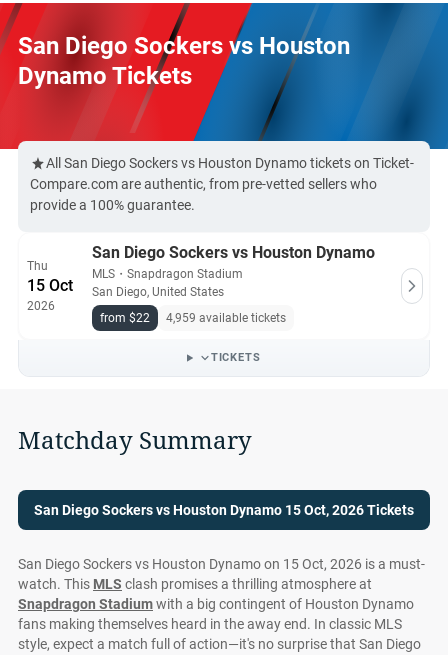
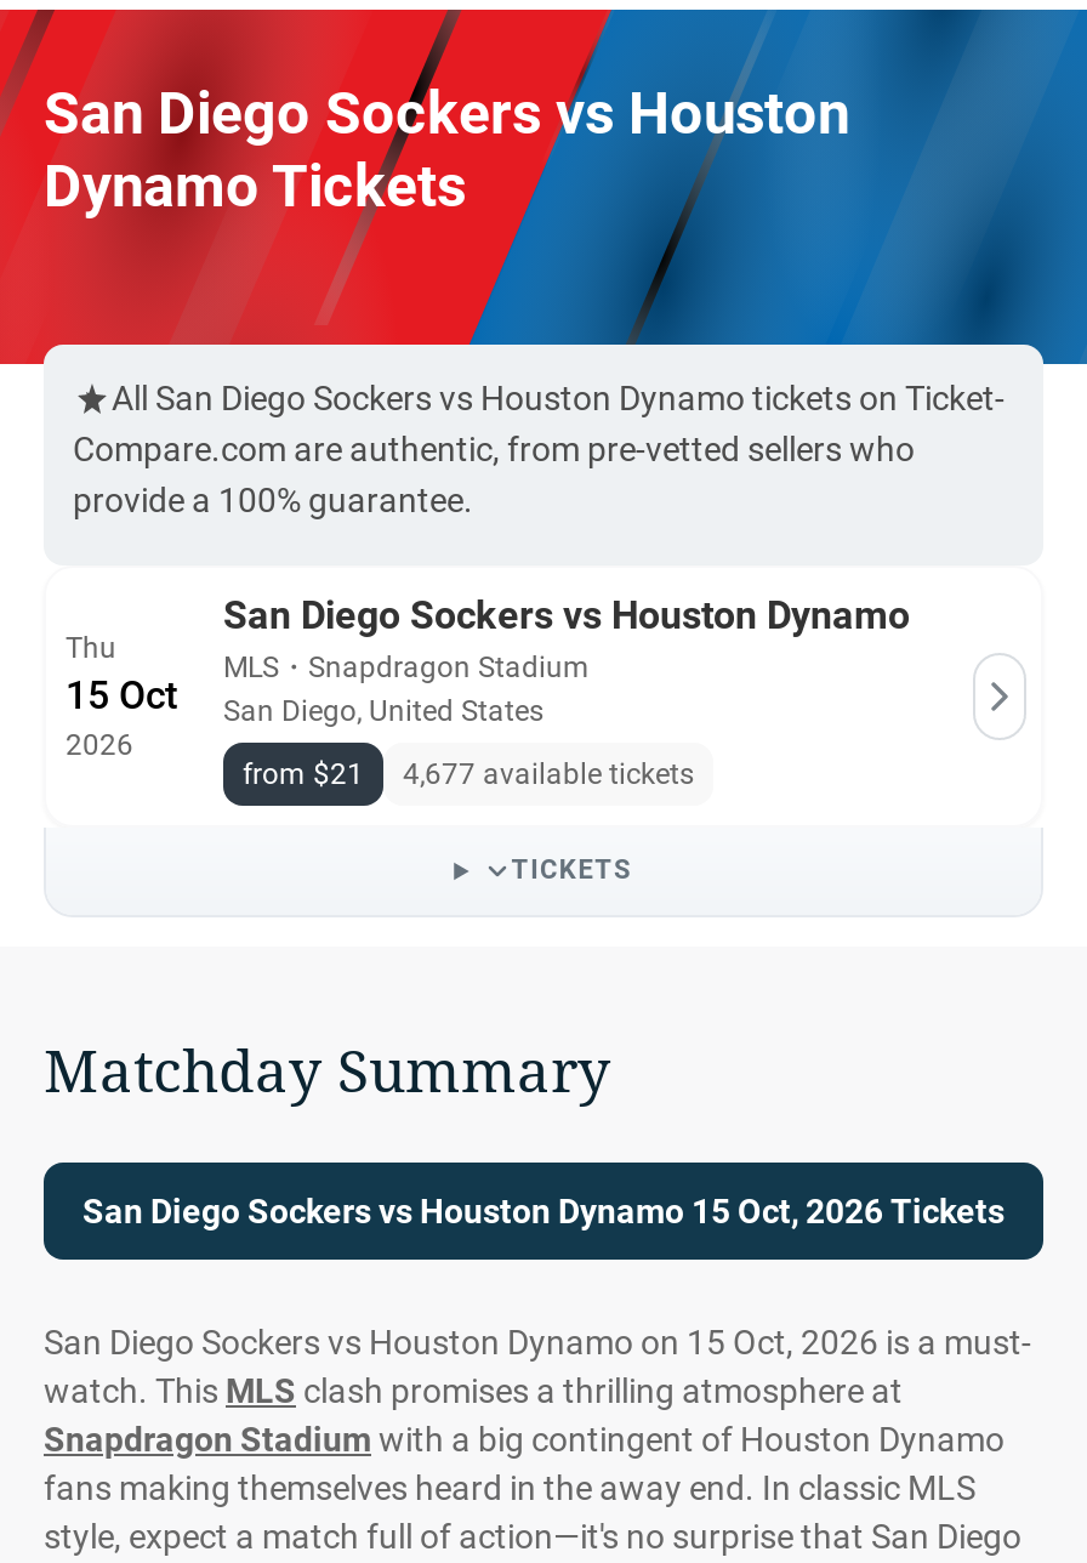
- from $22
+ from $21

- 4,959 available tickets
+ 4,677 available tickets
